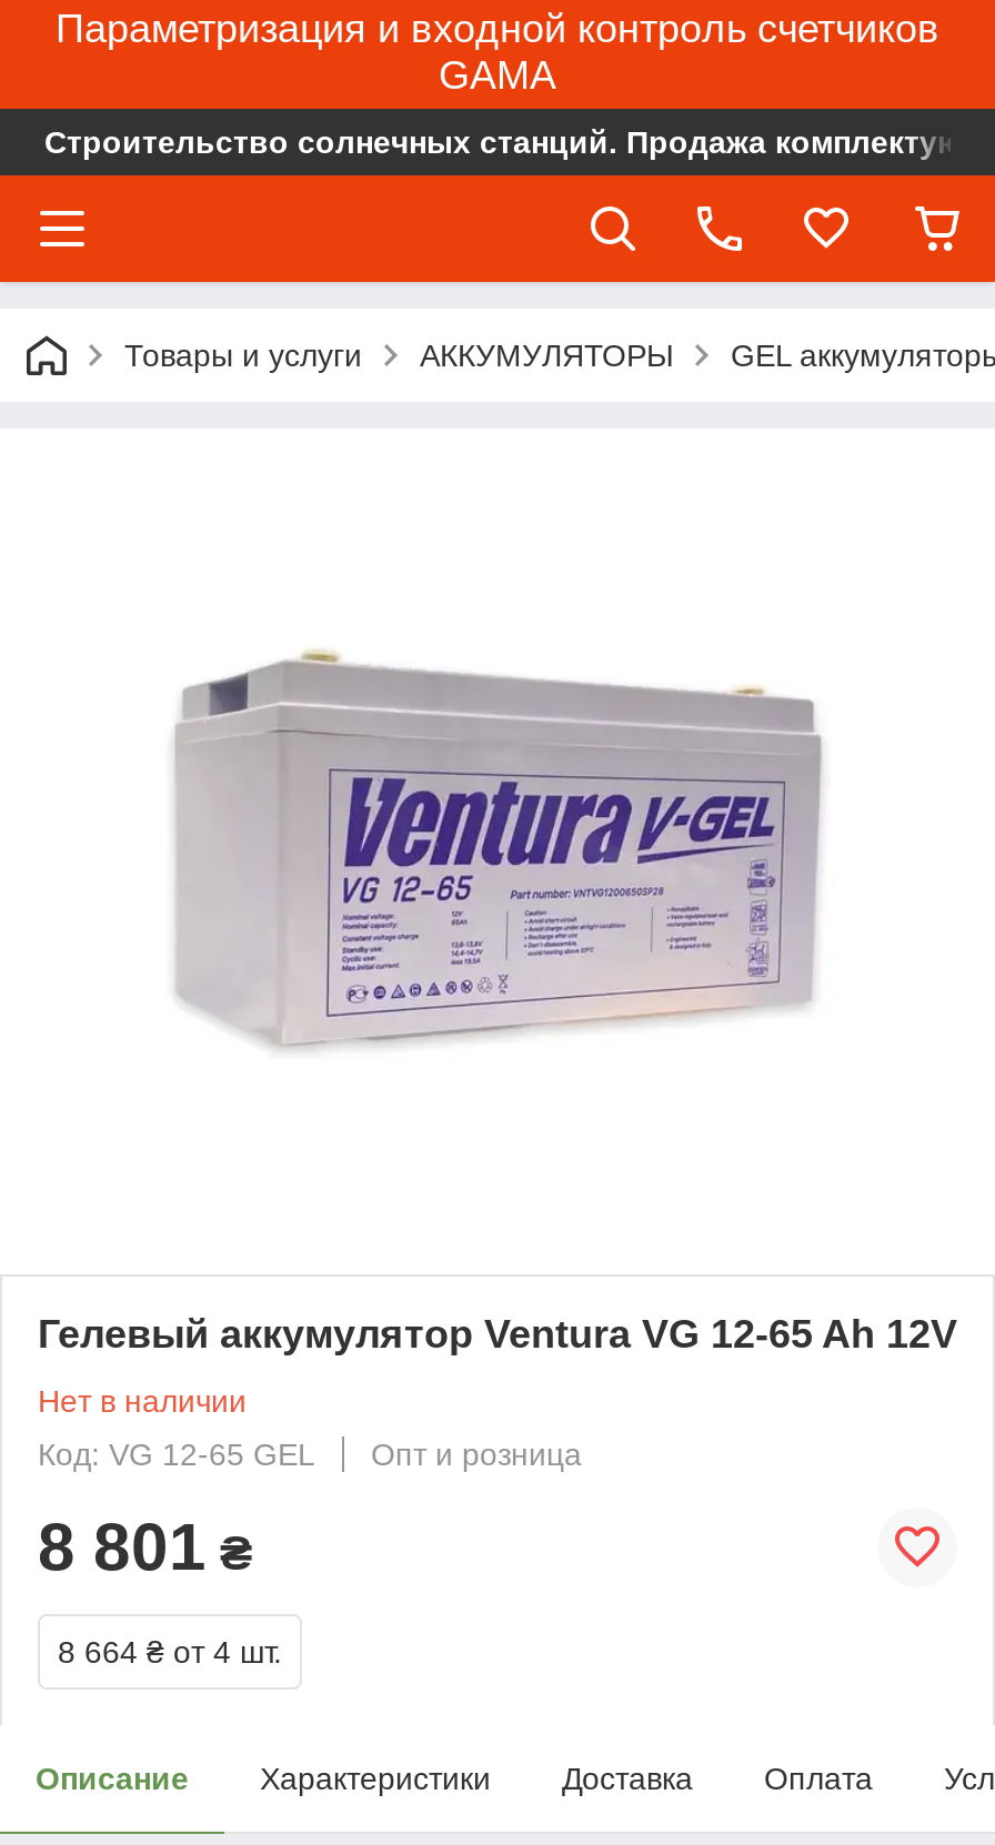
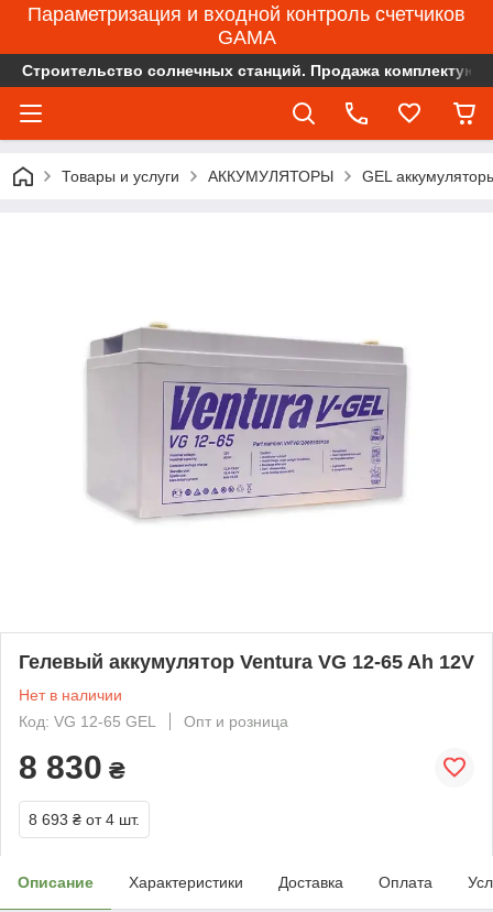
- 8 801 ₴
+ 8 830 ₴

- 8 664 ₴ от 4 шт.
+ 8 693 ₴ от 4 шт.
